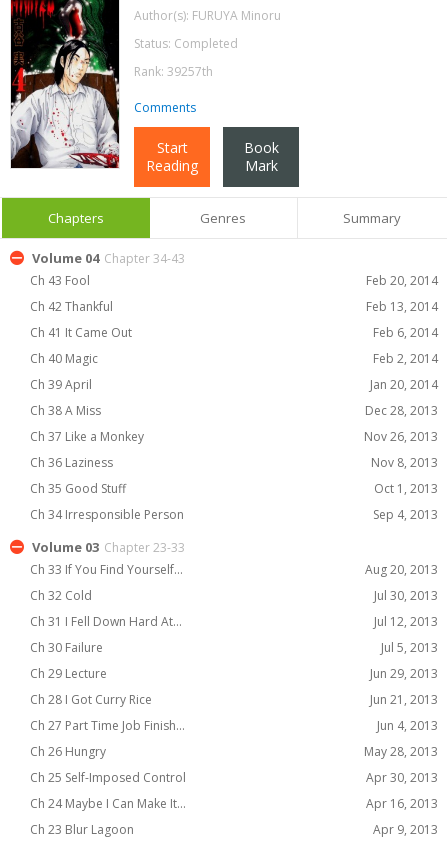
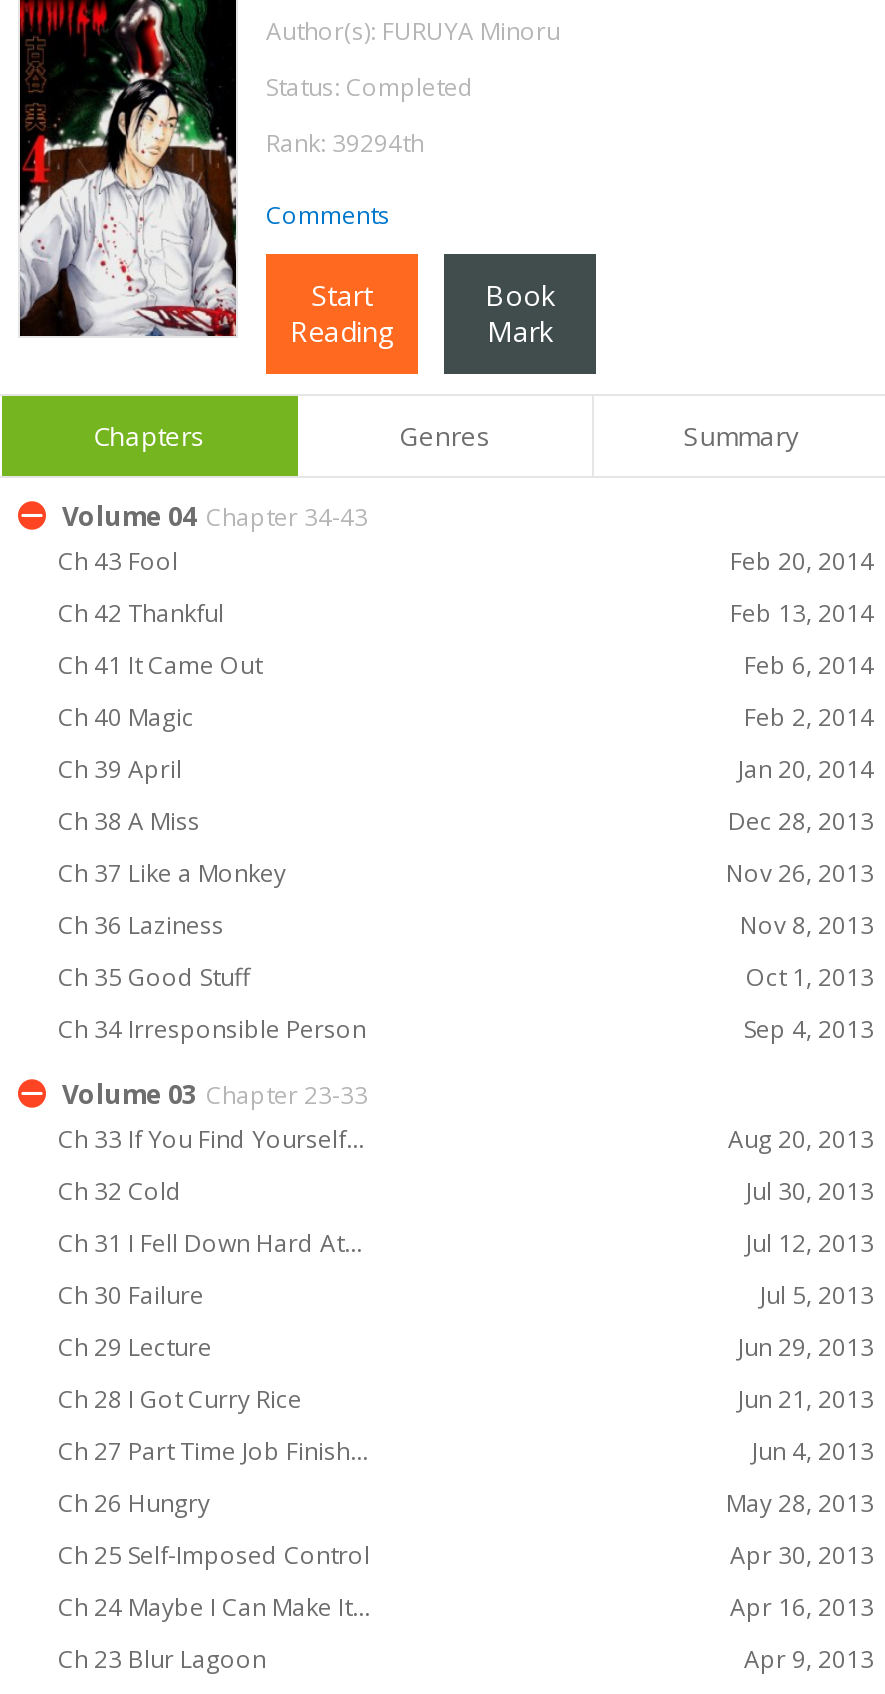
- Rank: 39257th
+ Rank: 39294th
